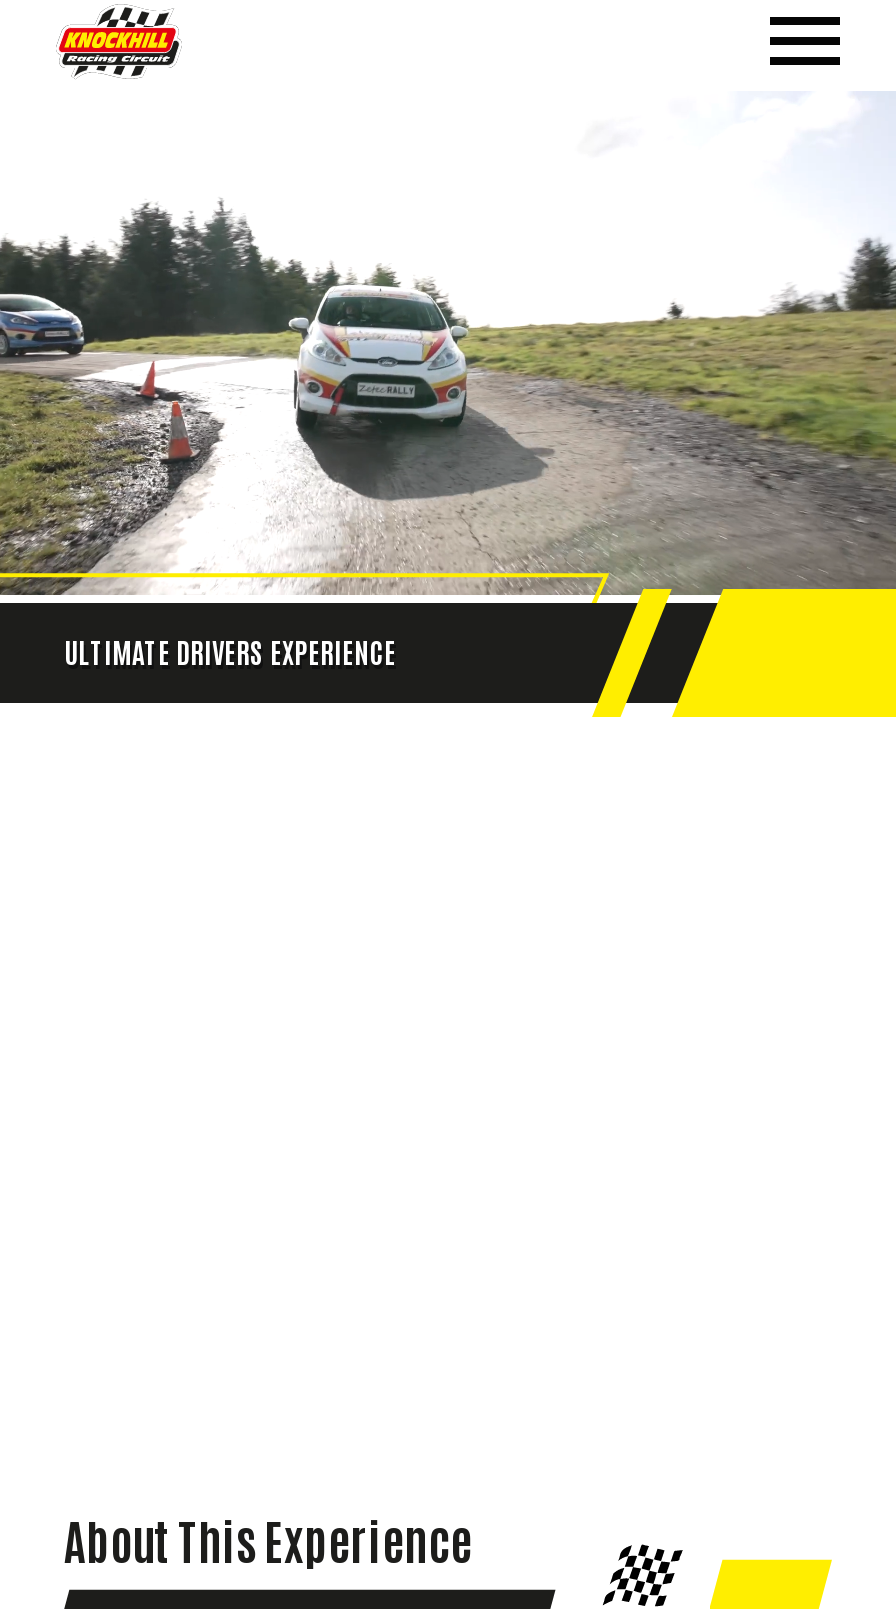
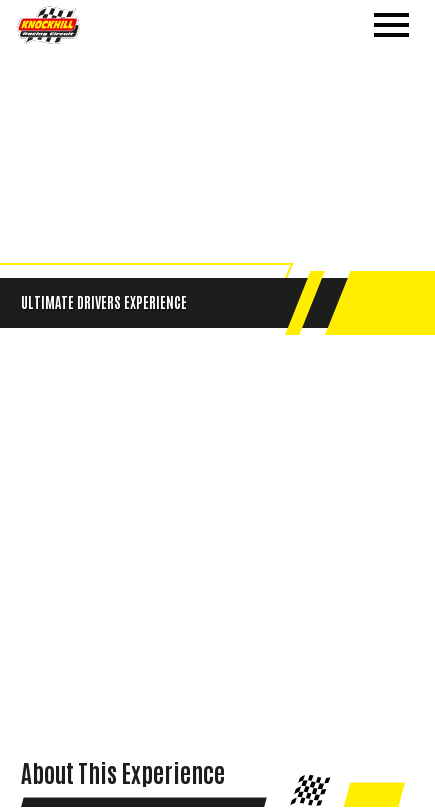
- [image]

moved up: ULTIMATE DRIVERS EXPERIENCE
